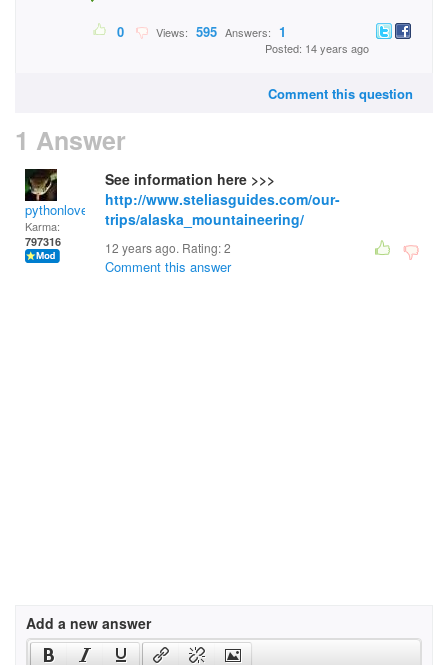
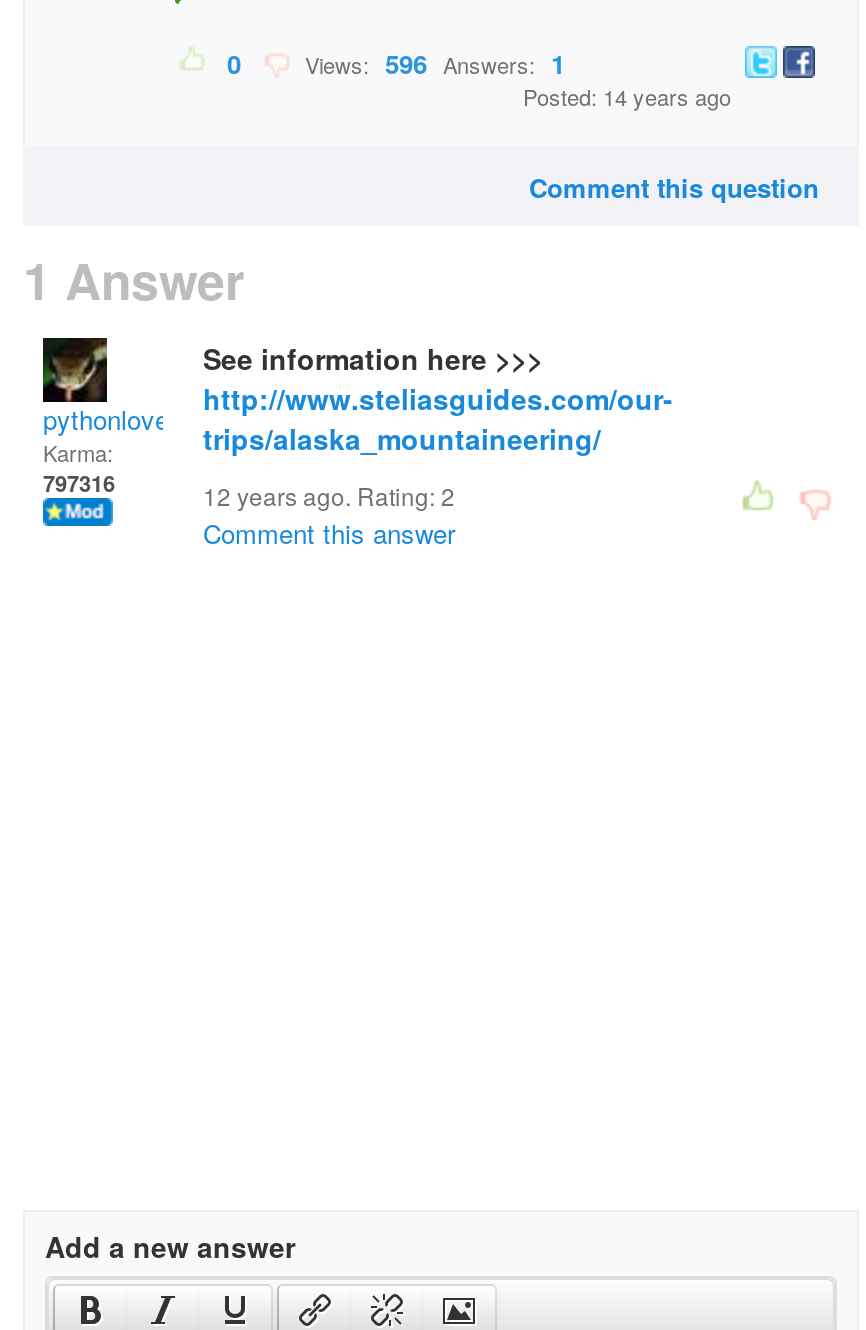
- Views: 595 Answers: 1
+ Views: 596 Answers: 1
